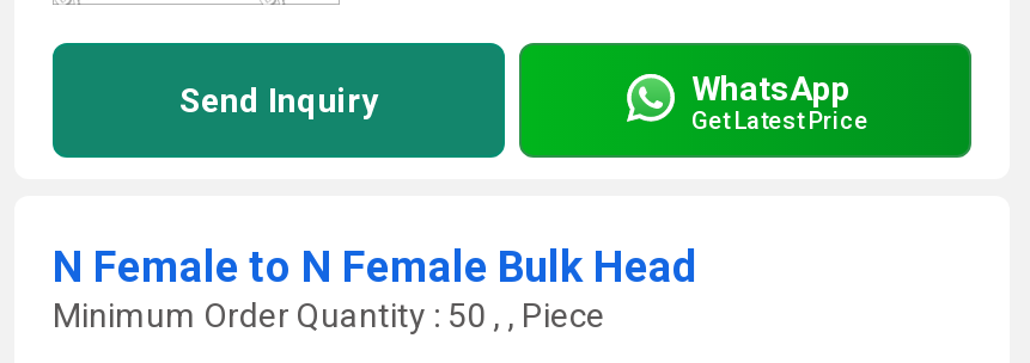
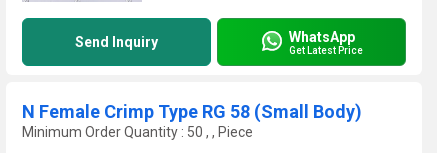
- N Female to N Female Bulk Head
+ N Female Crimp Type RG 58 (Small Body)
